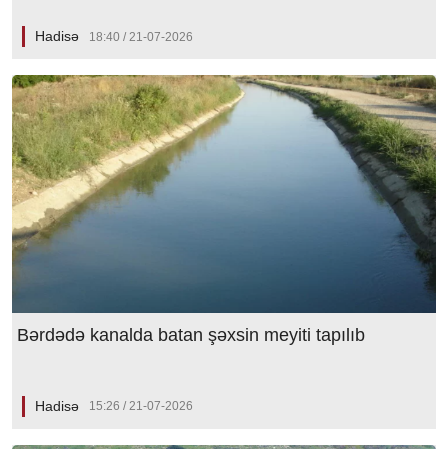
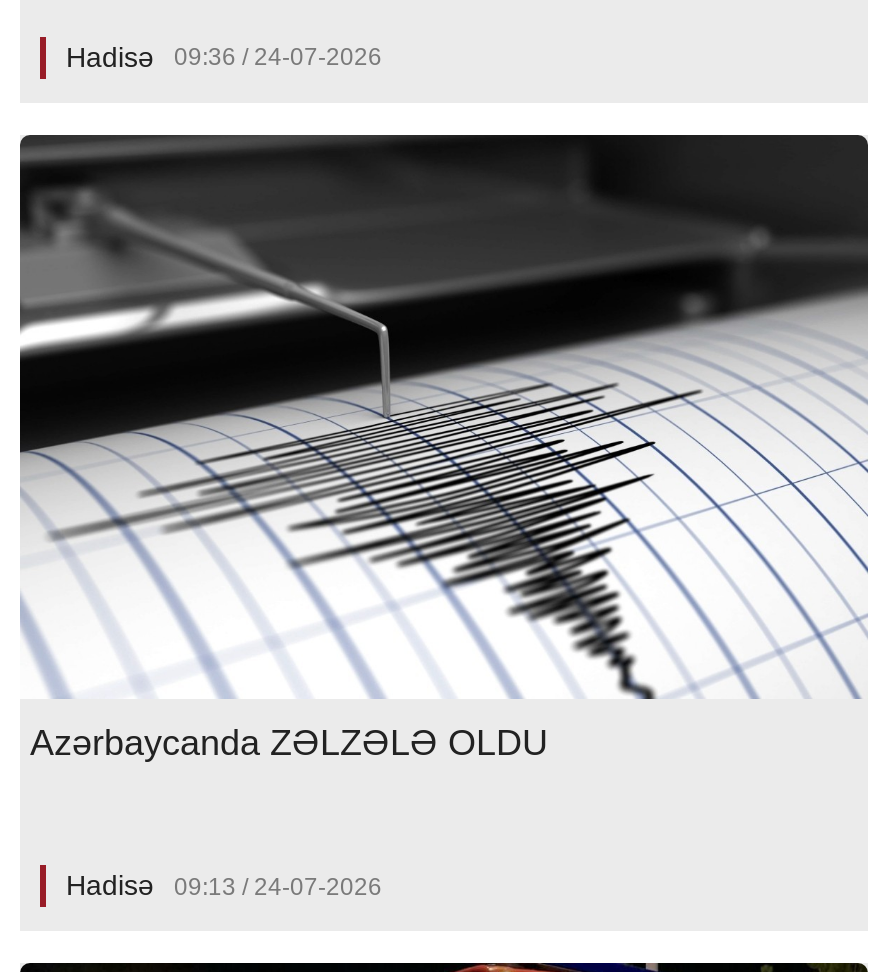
- Hadisə 18:40 / 21-07-2026
+ Hadisə 09:36 / 24-07-2026

- [image]
- Bərdədə kanalda batan şəxsin meyiti tapılıb
+ [image]
+ Azərbaycanda ZƏLZƏLƏ OLDU

- Hadisə 15:26 / 21-07-2026
+ Hadisə 09:13 / 24-07-2026
